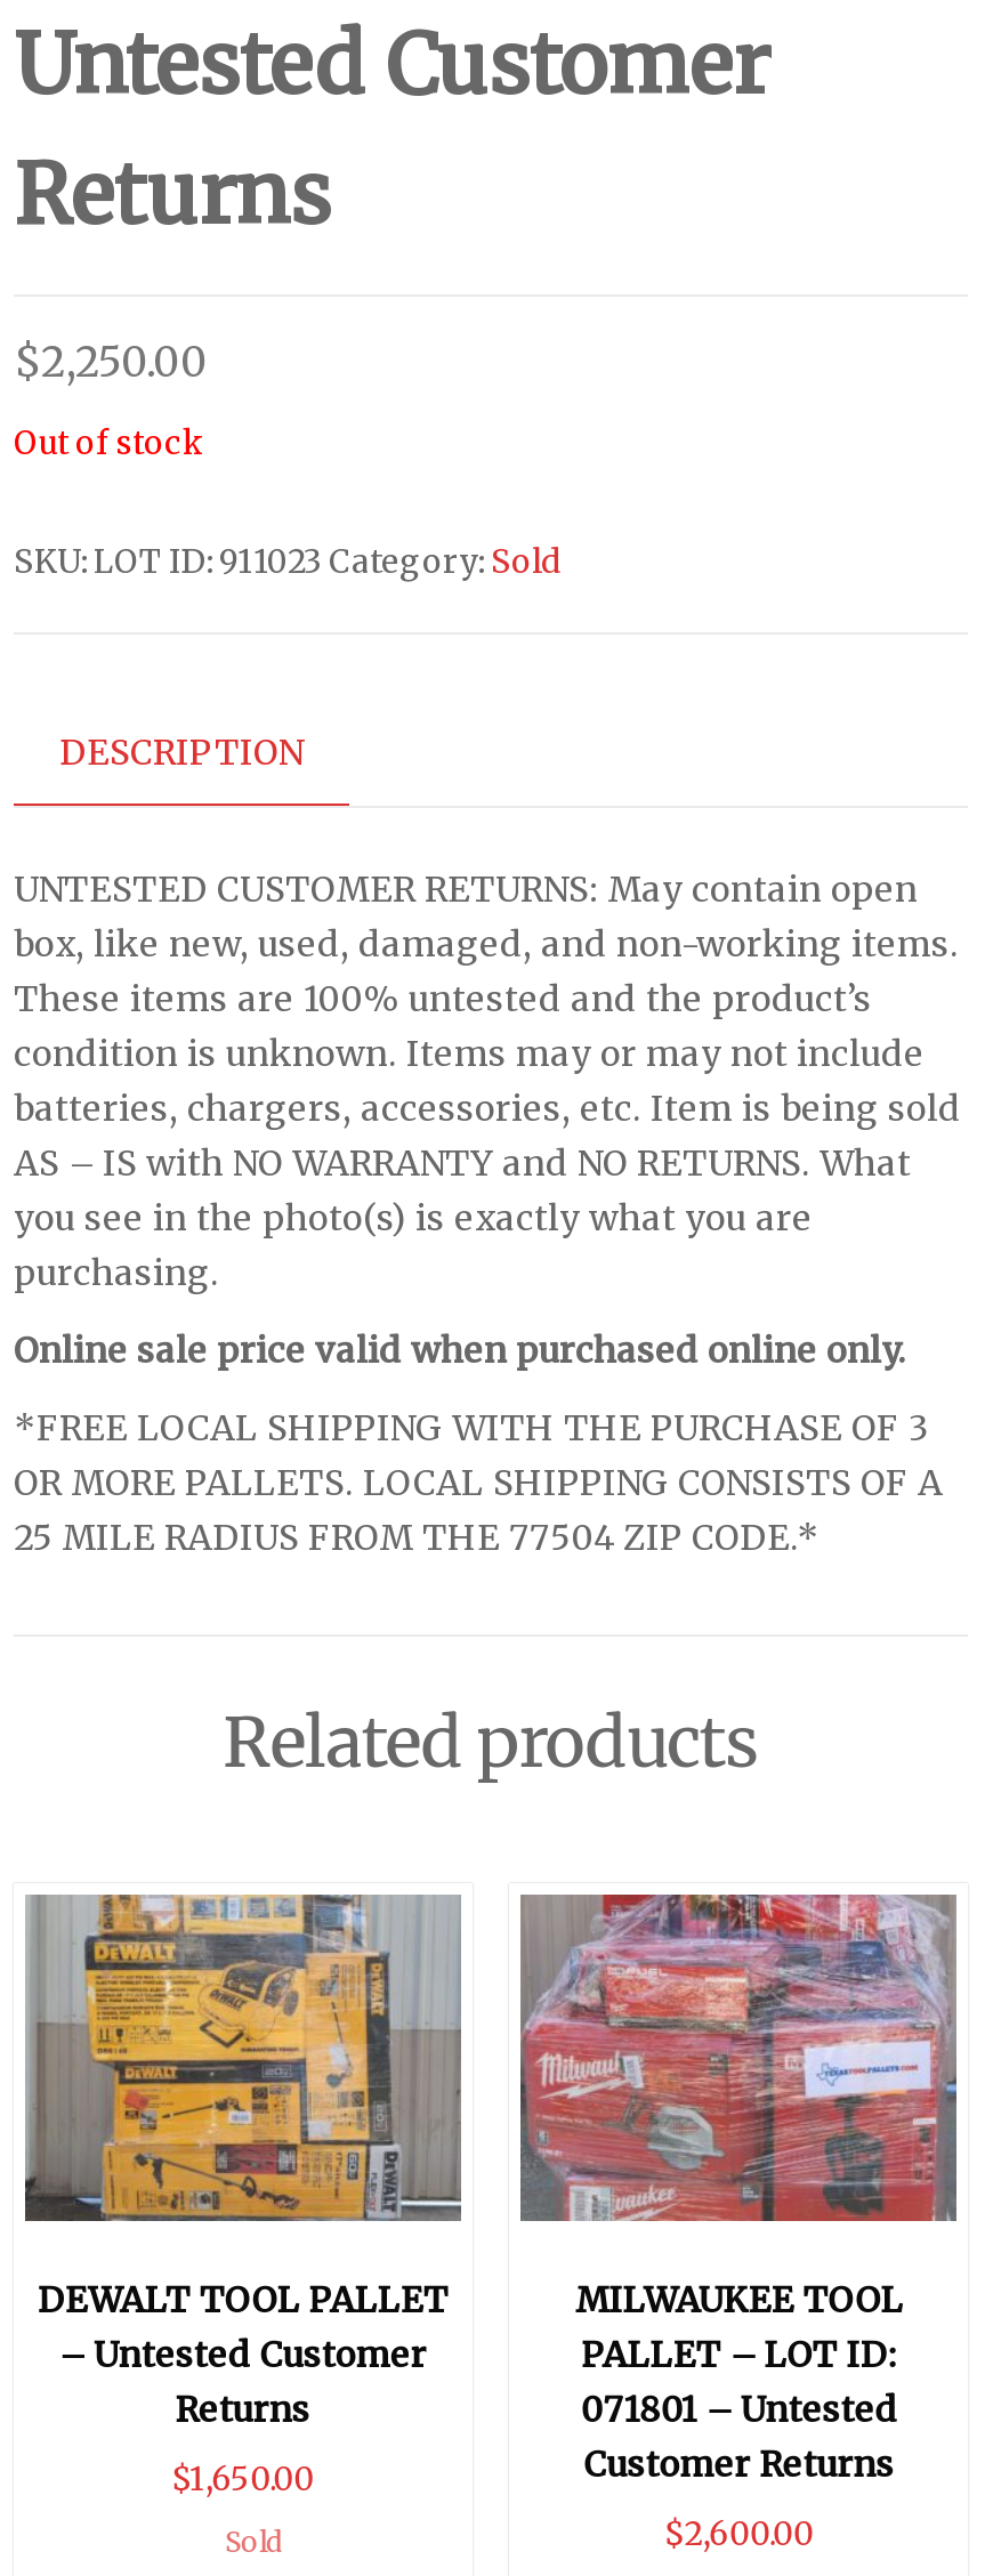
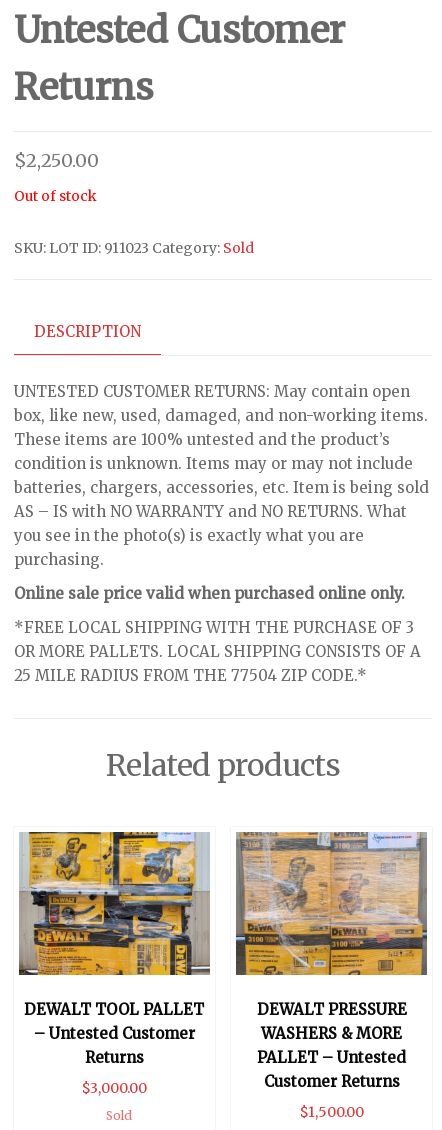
- [image]
+ [image]

- [image]
- MILWAUKEE TOOL
- PALLET – LOT ID:
- 071801 – Untested
+ [image]
+ DEWALT PRESSURE
+ WASHERS & MORE
+ PALLET – Untested

- $1,650.00
+ $3,000.00

- $2,600.00
+ $1,500.00
